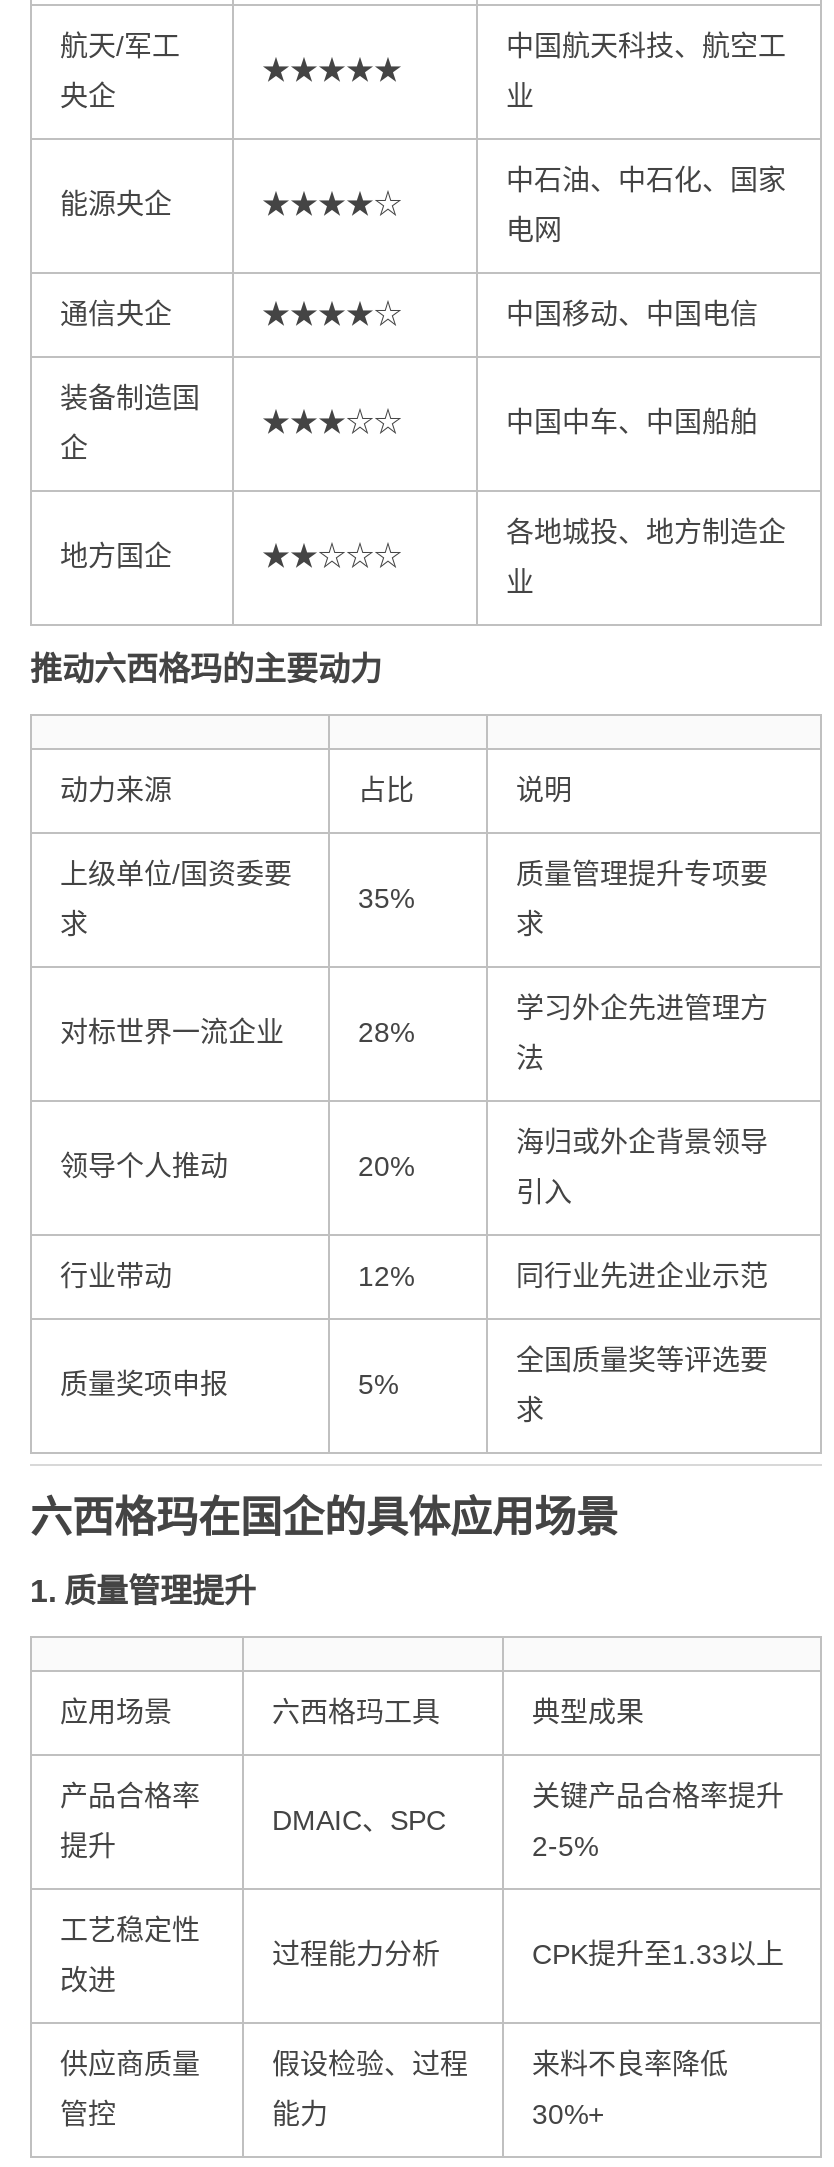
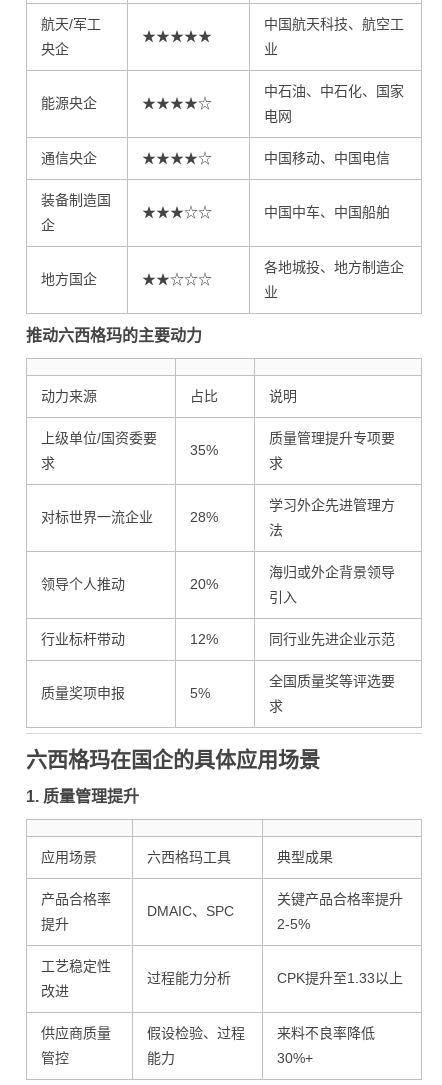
- 行业带动
+ 行业标杆带动
